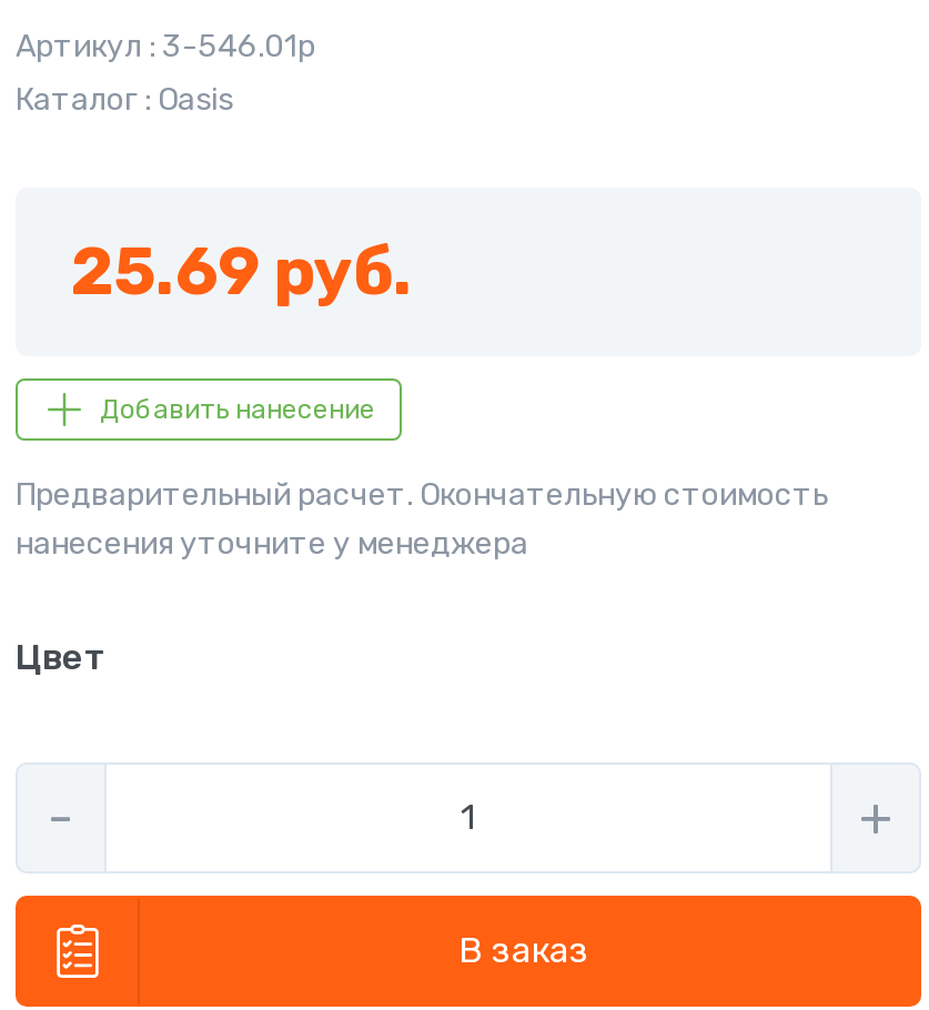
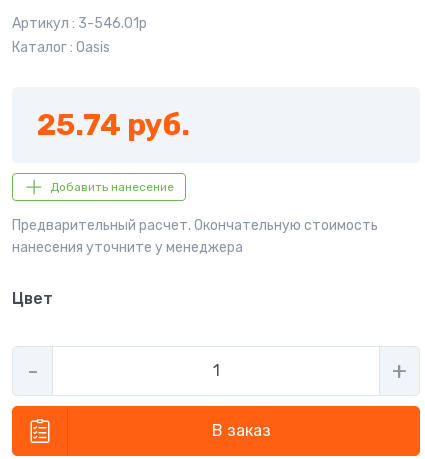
- 25.69 руб.
+ 25.74 руб.
